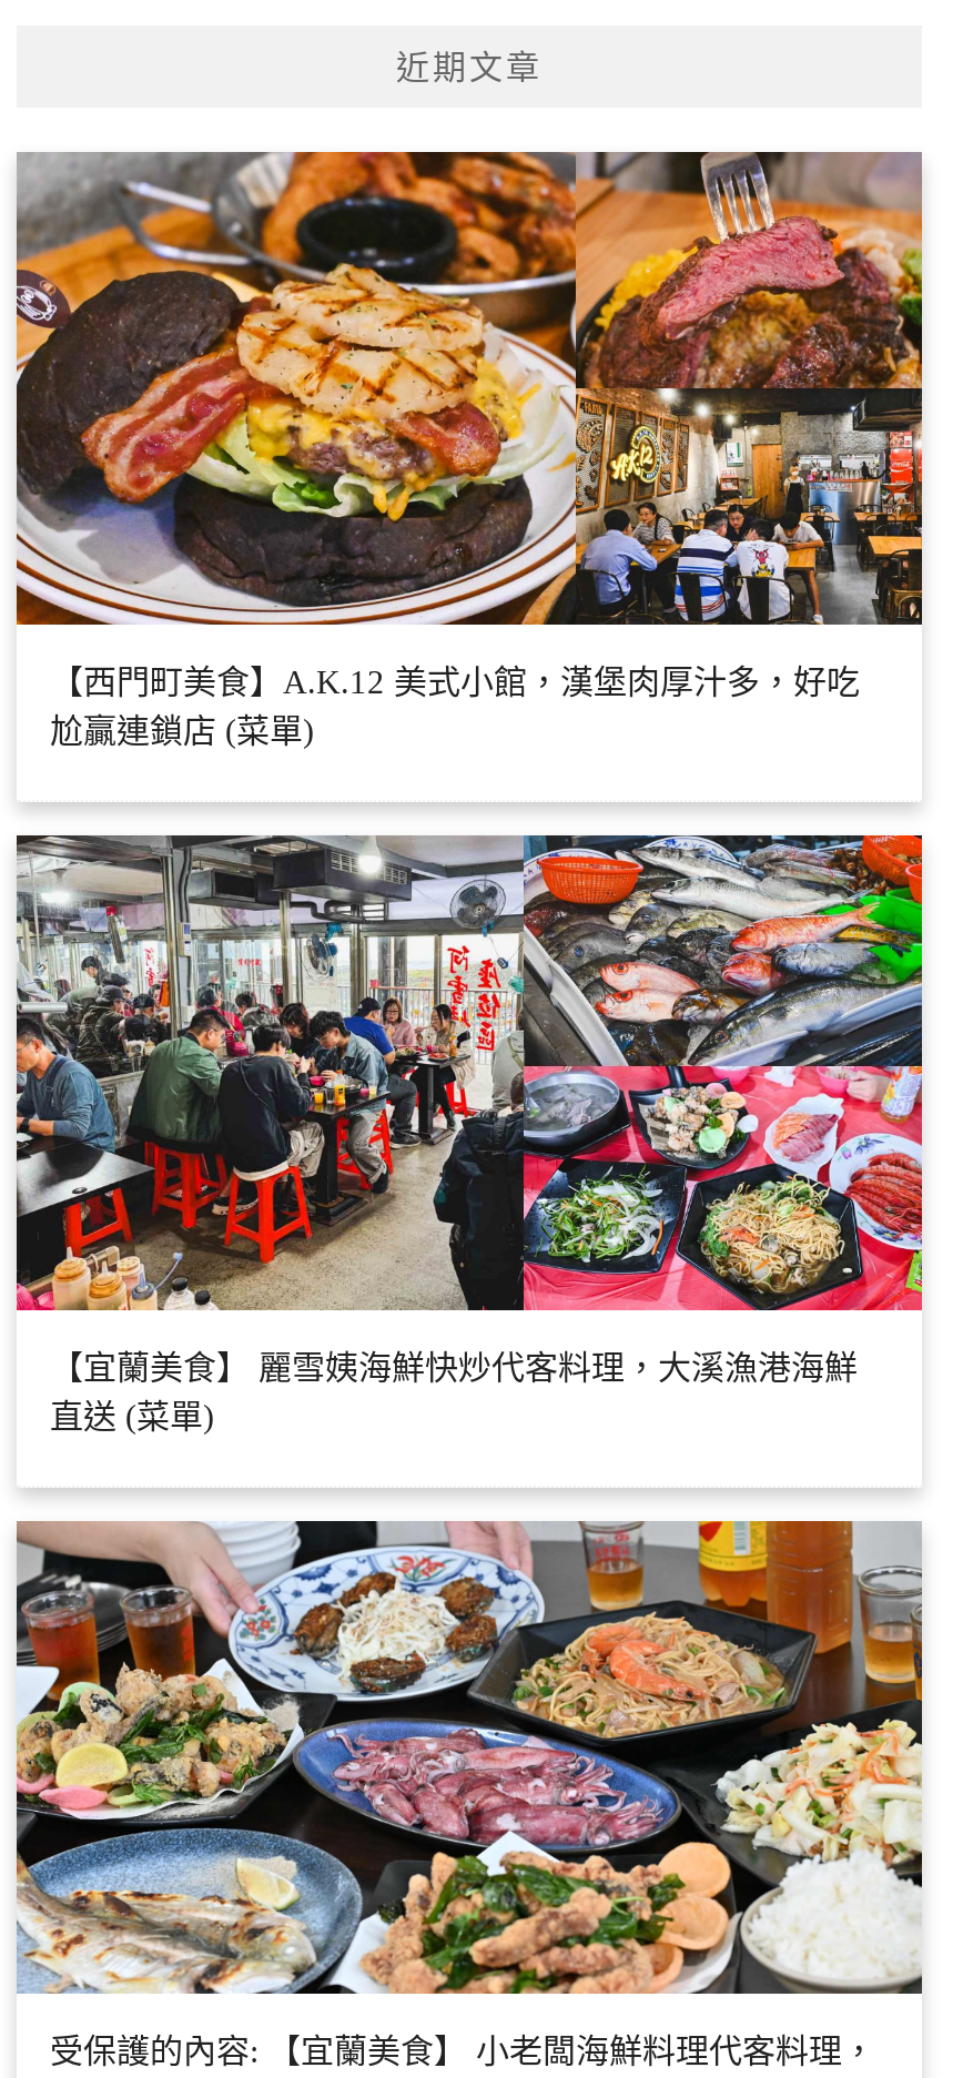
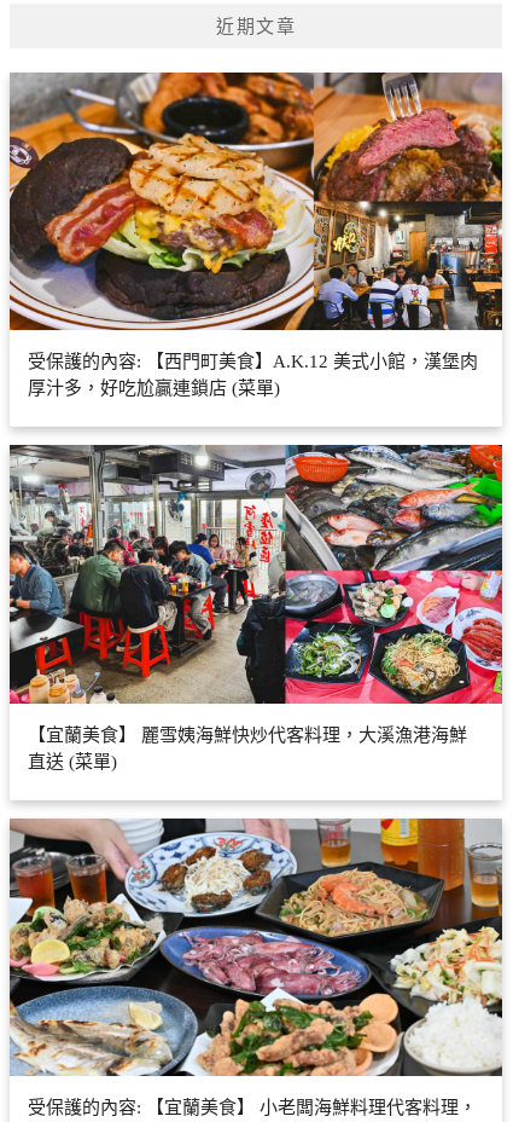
- 【西門町美食】A.K.12 美式小館，漢堡肉厚汁多，好吃
- 尬贏連鎖店 (菜單)
+ 受保護的內容: 【西門町美食】A.K.12 美式小館，漢堡肉
+ 厚汁多，好吃尬贏連鎖店 (菜單)
